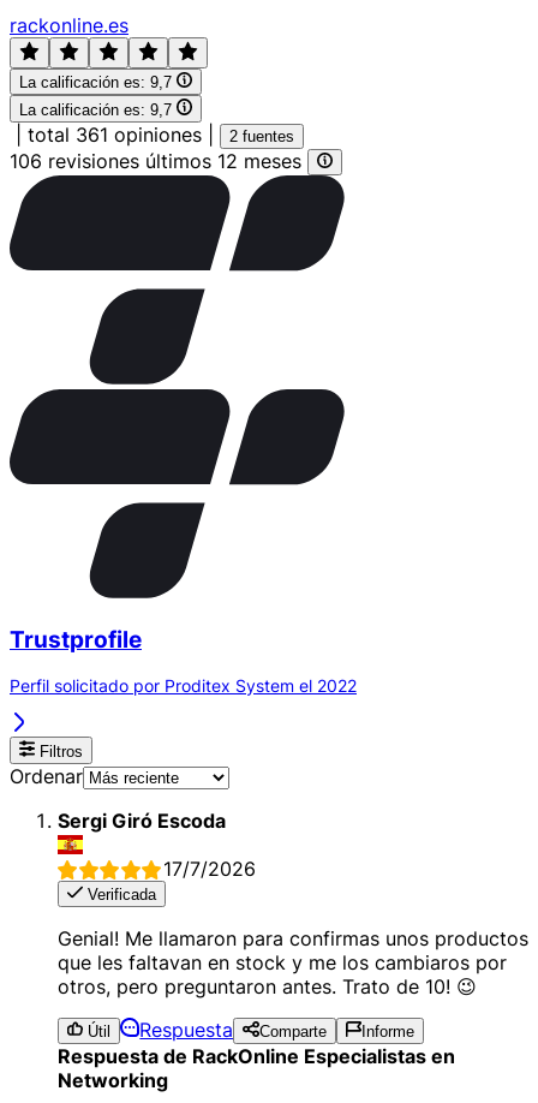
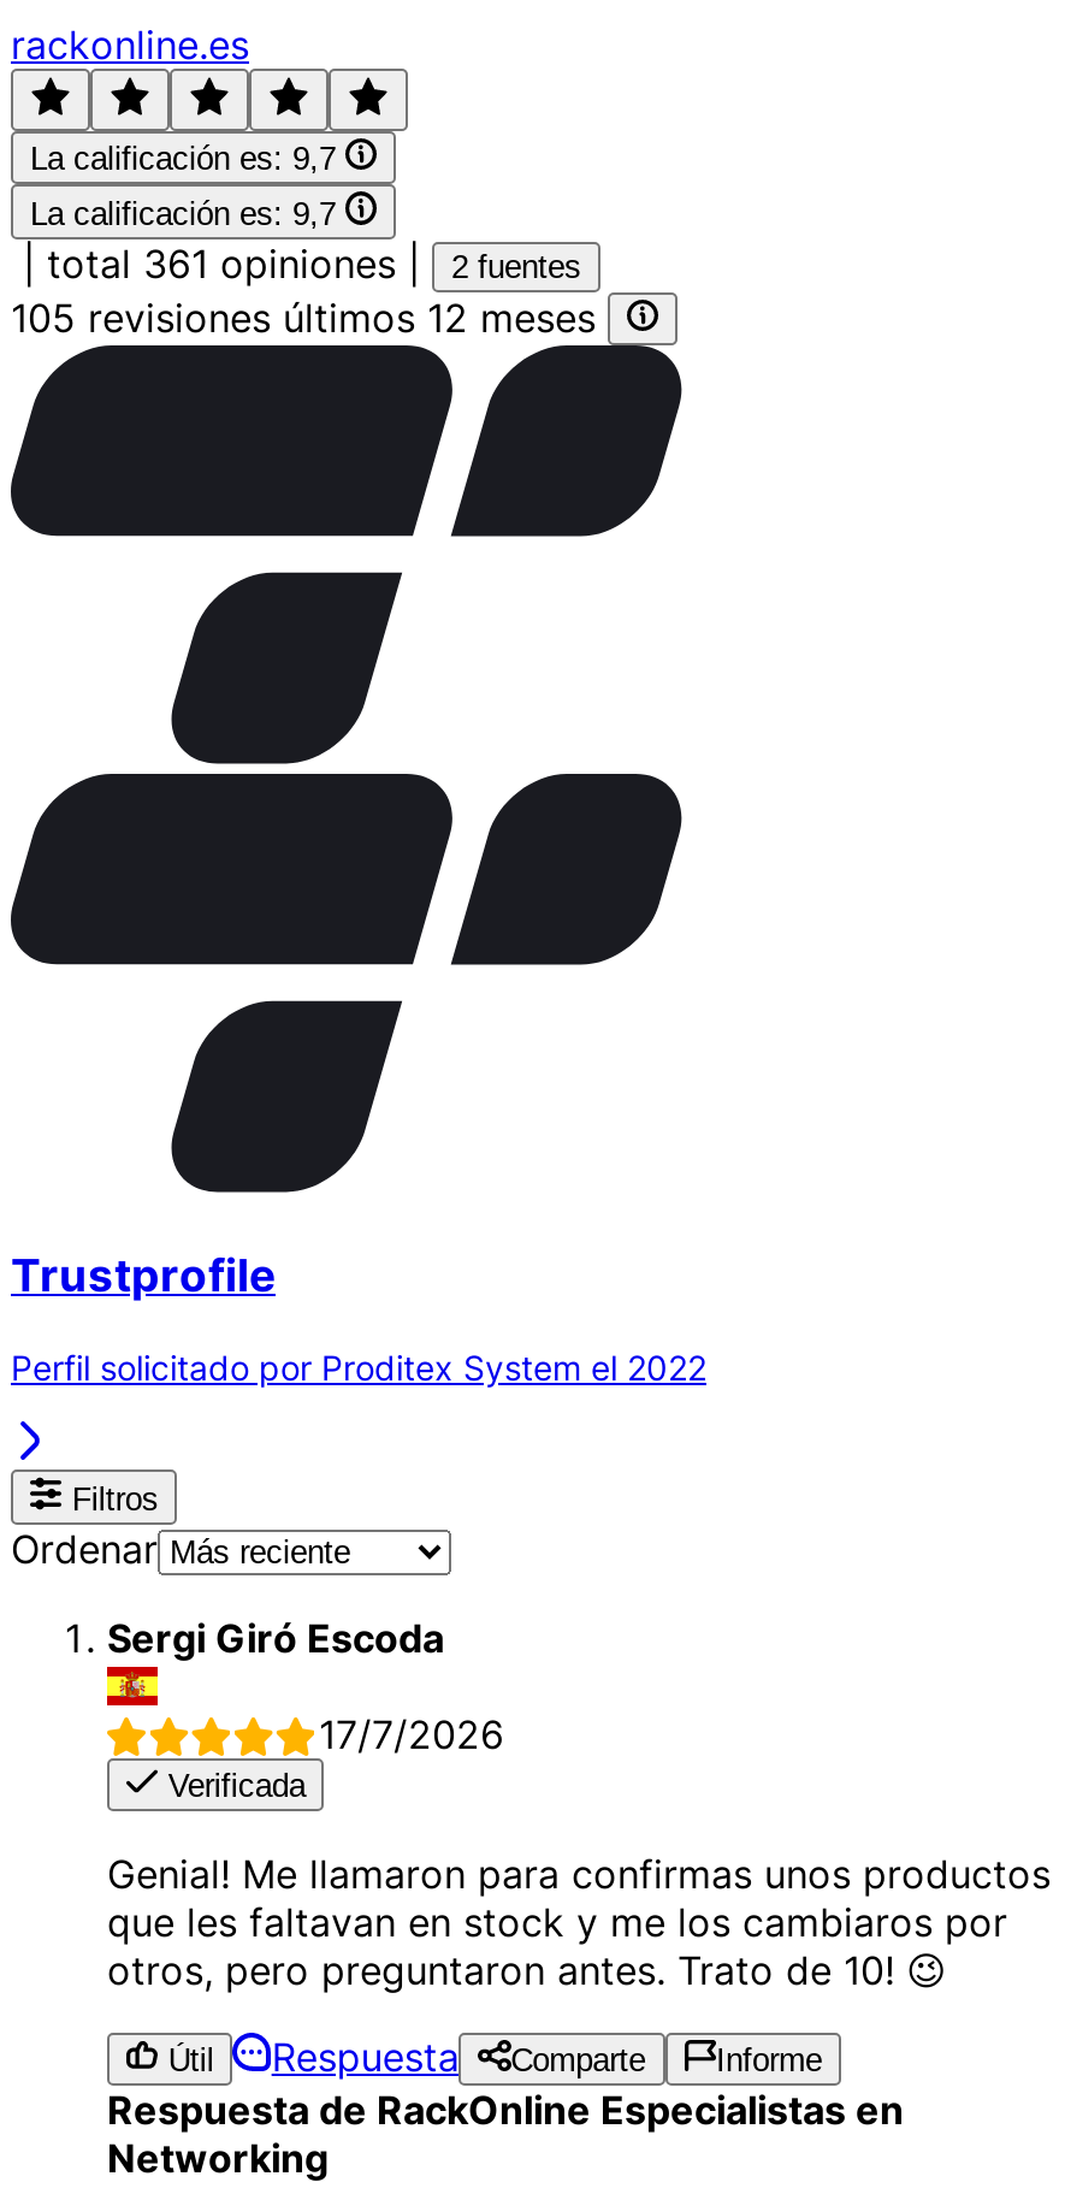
- 106 revisiones últimos 12 meses
+ 105 revisiones últimos 12 meses
